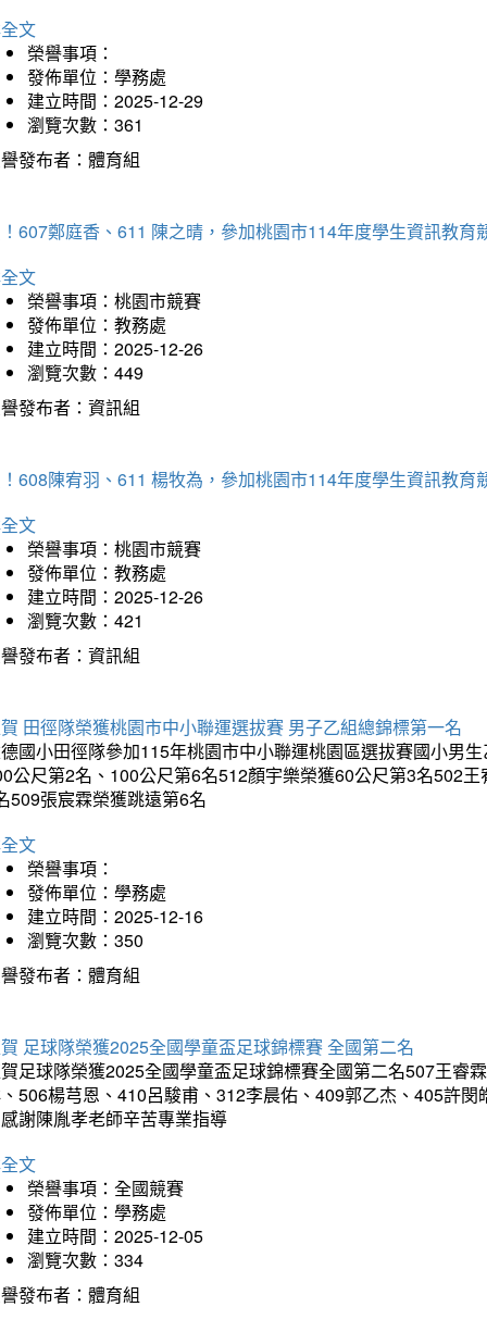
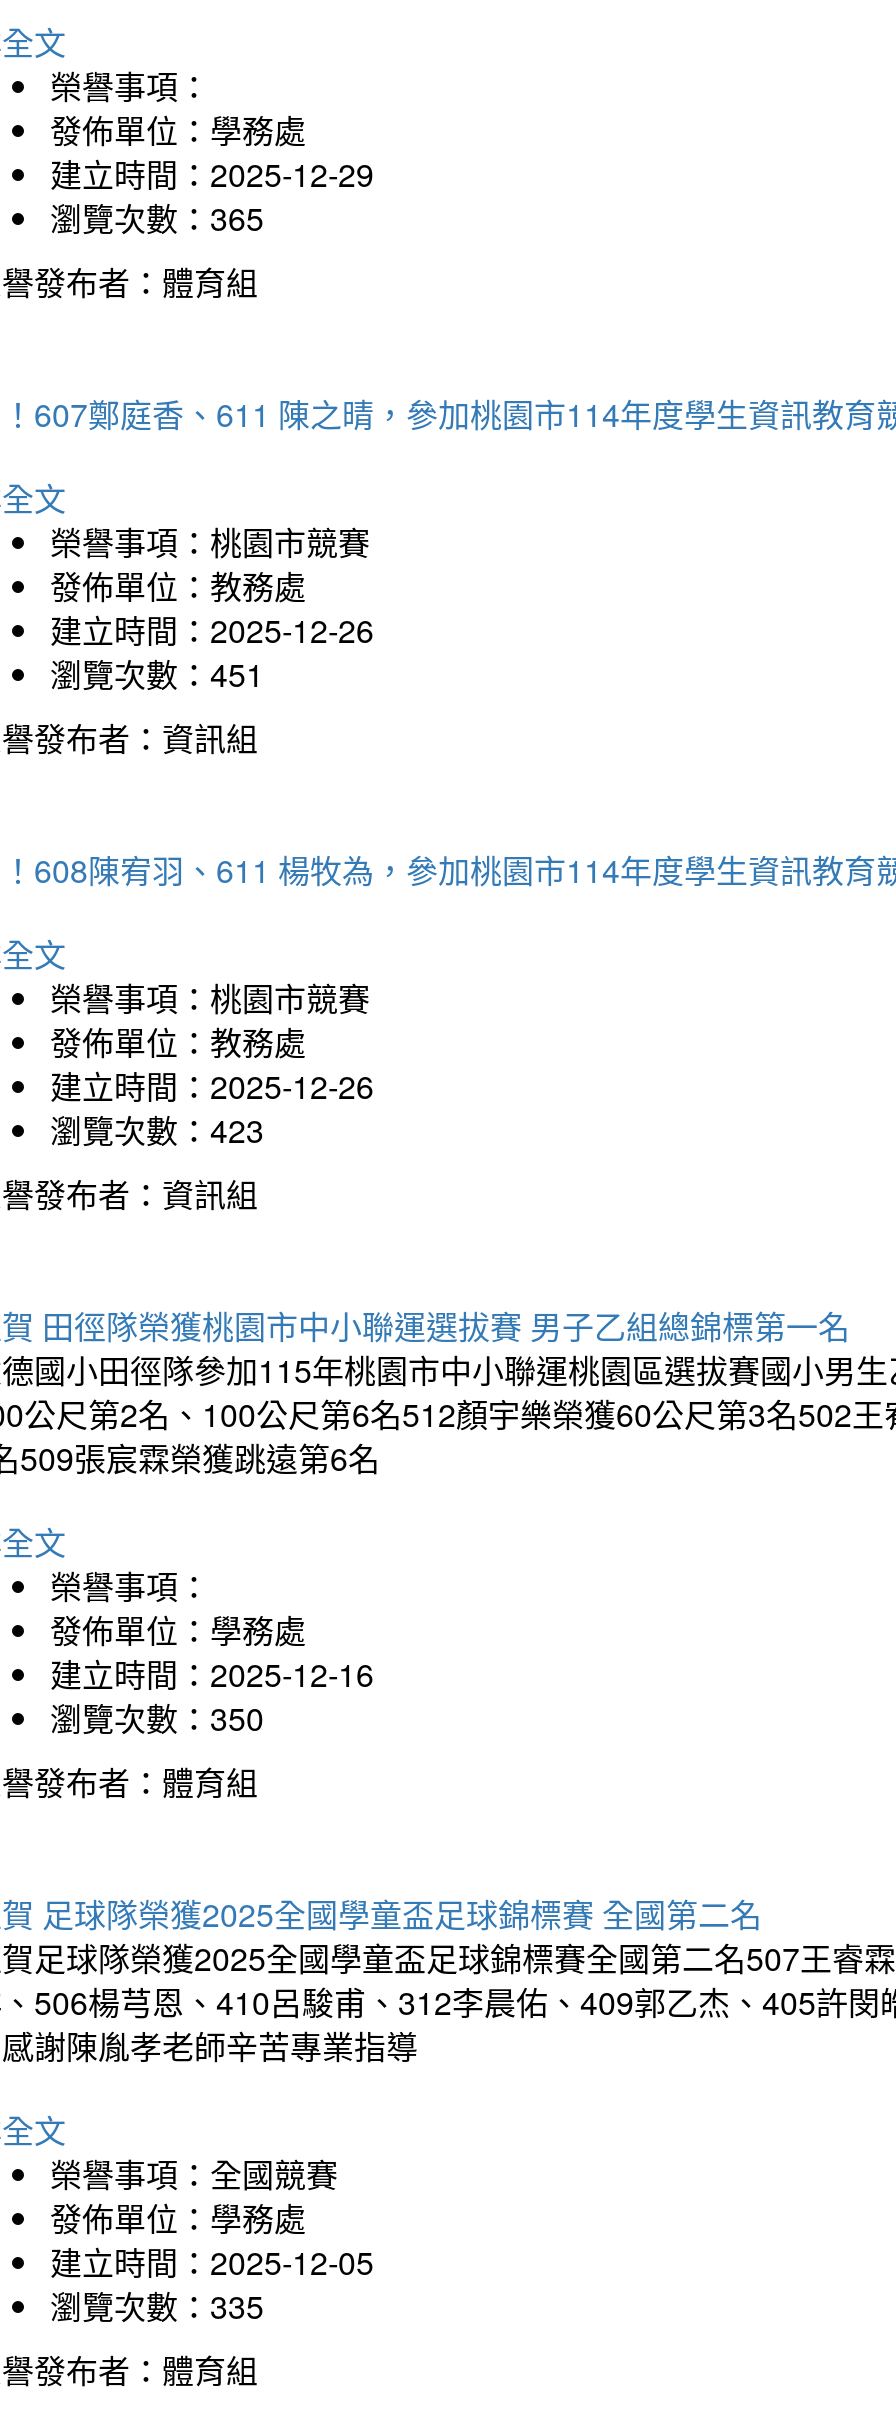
- 瀏覽次數：361
+ 瀏覽次數：365

- 瀏覽次數：449
+ 瀏覽次數：451

- 瀏覽次數：421
+ 瀏覽次數：423

- 瀏覽次數：334
+ 瀏覽次數：335
